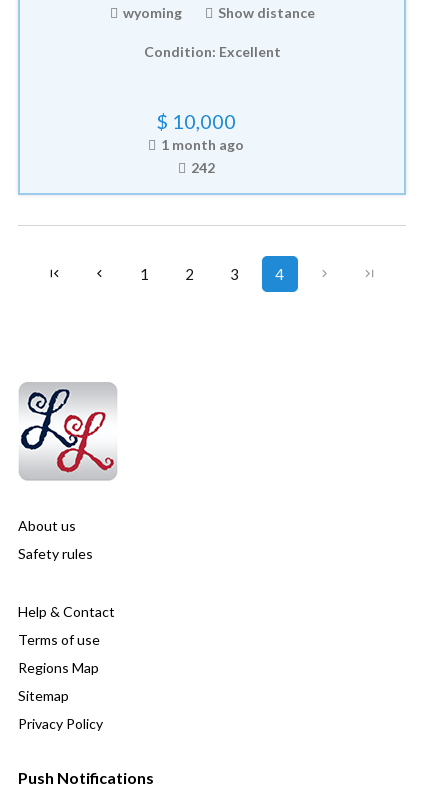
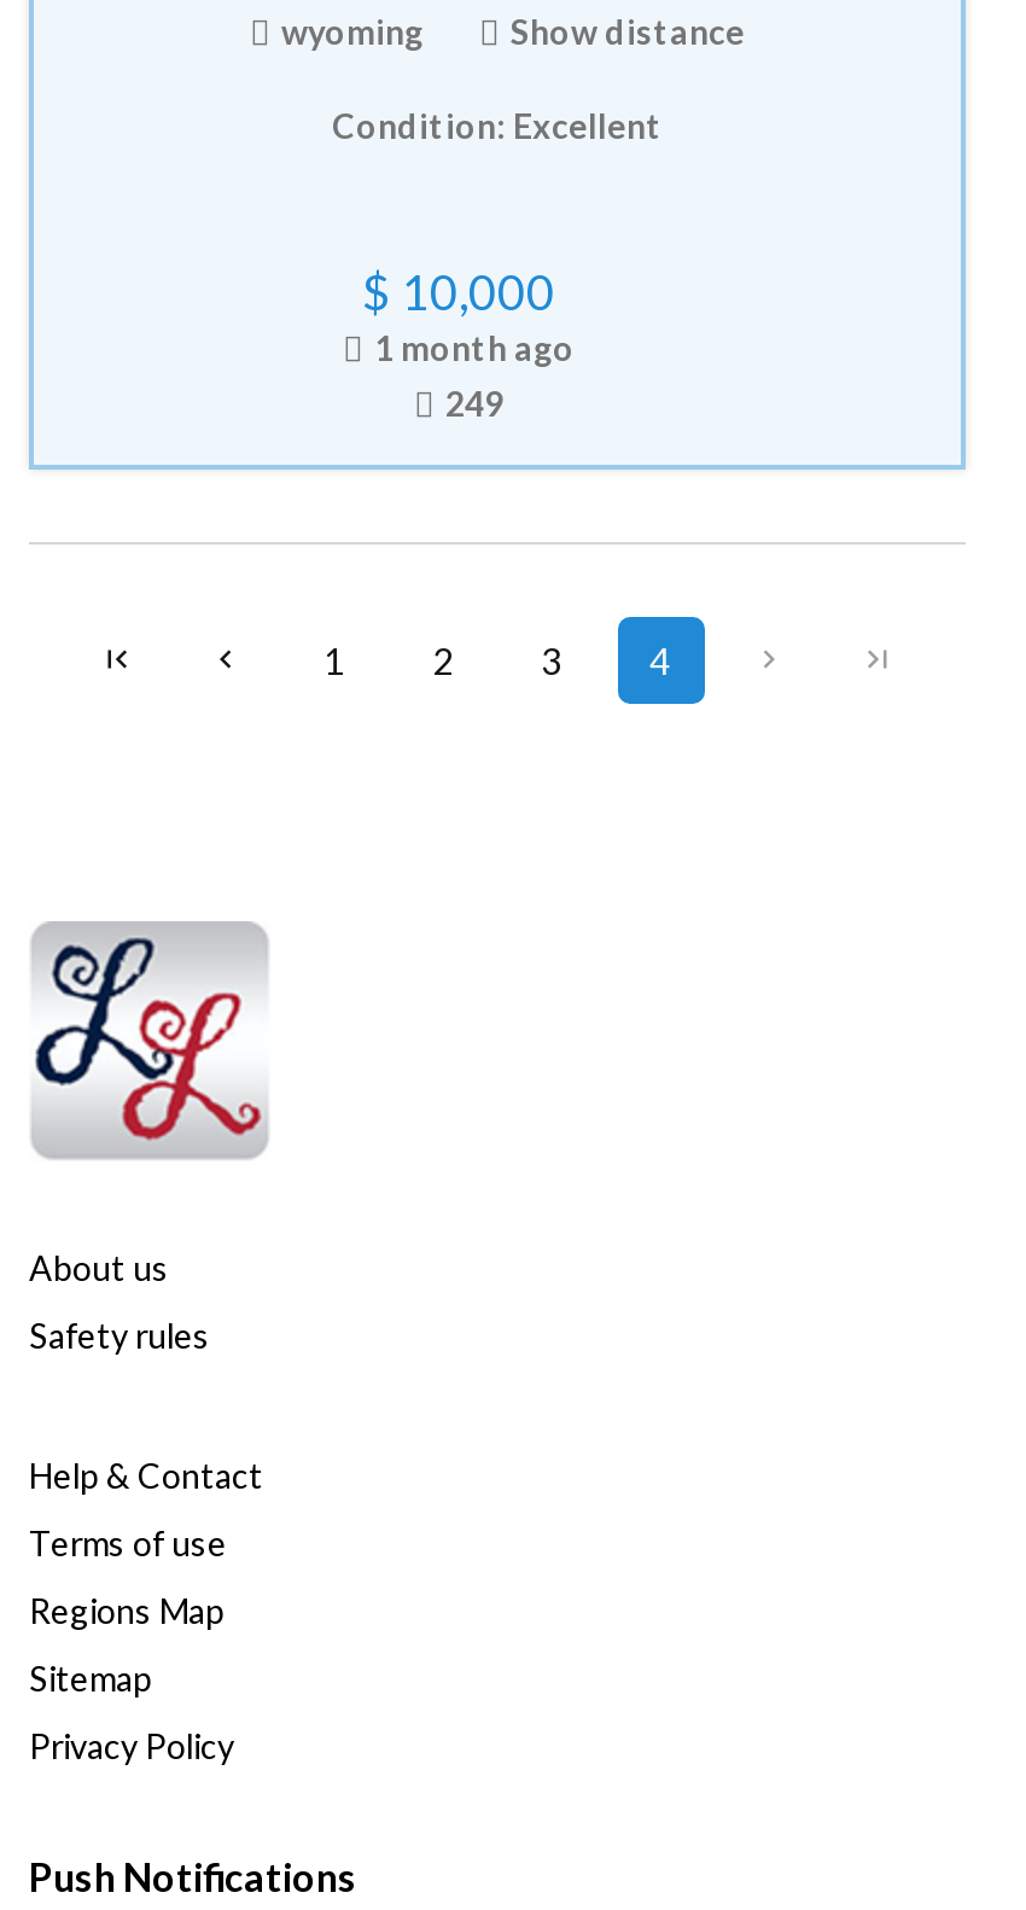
- 242
+ 249
